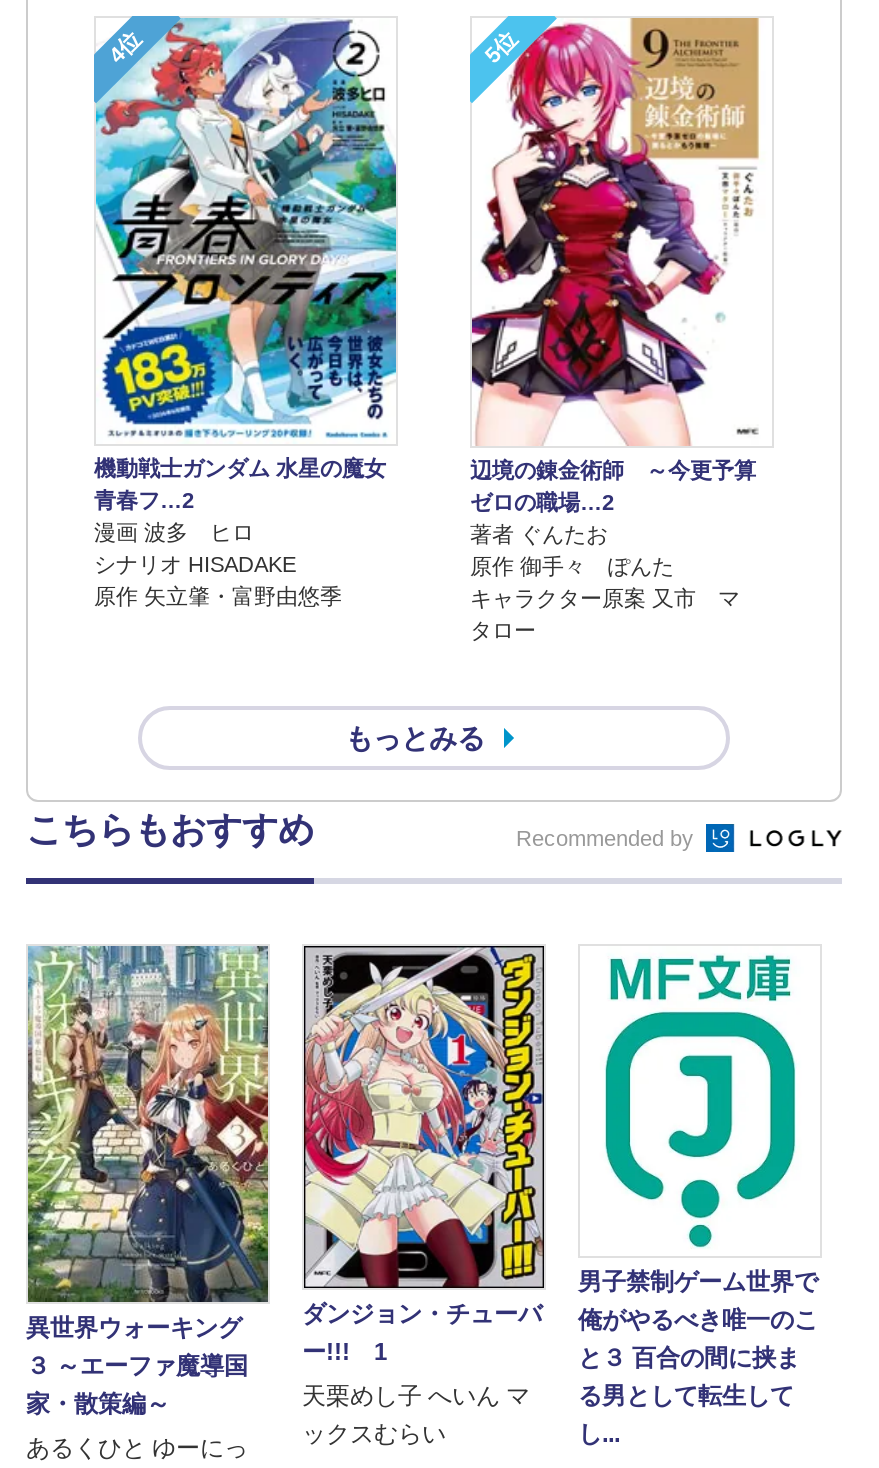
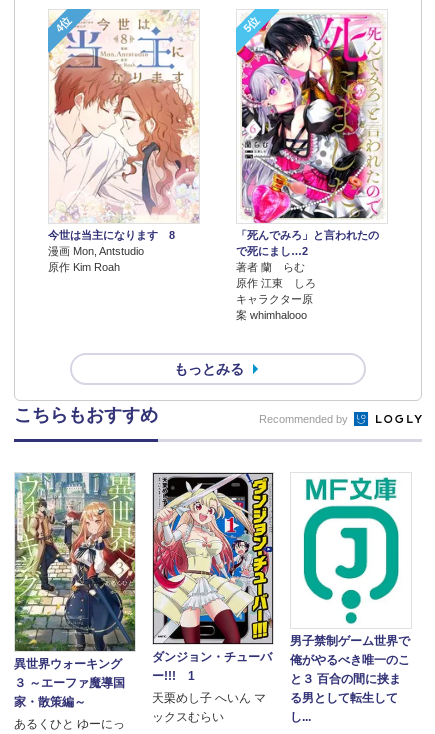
- [image]
- 機動戦士ガンダム 水星の魔女
- 青春フ…2
- 漫画 波多 ヒロ
- シナリオ HISADAKE
- 原作 矢立肇・富野由悠季
+ [image]
+ 今世は当主になります 8
+ 漫画 Mon, Antstudio
+ 原作 Kim Roah

- [image]
- 辺境の錬金術師 ～今更予算
- ゼロの職場…2
- 著者 ぐんたお
- 原作 御手々 ぽんた
- キャラクター原案 又市 マ
- タロー
+ [image]
+ 「死んでみろ」と言われたの
+ で死にまし…2
+ 著者 蘭 らむ
+ 原作 江東 しろ
+ キャラクター原
+ 案 whimhalooo
